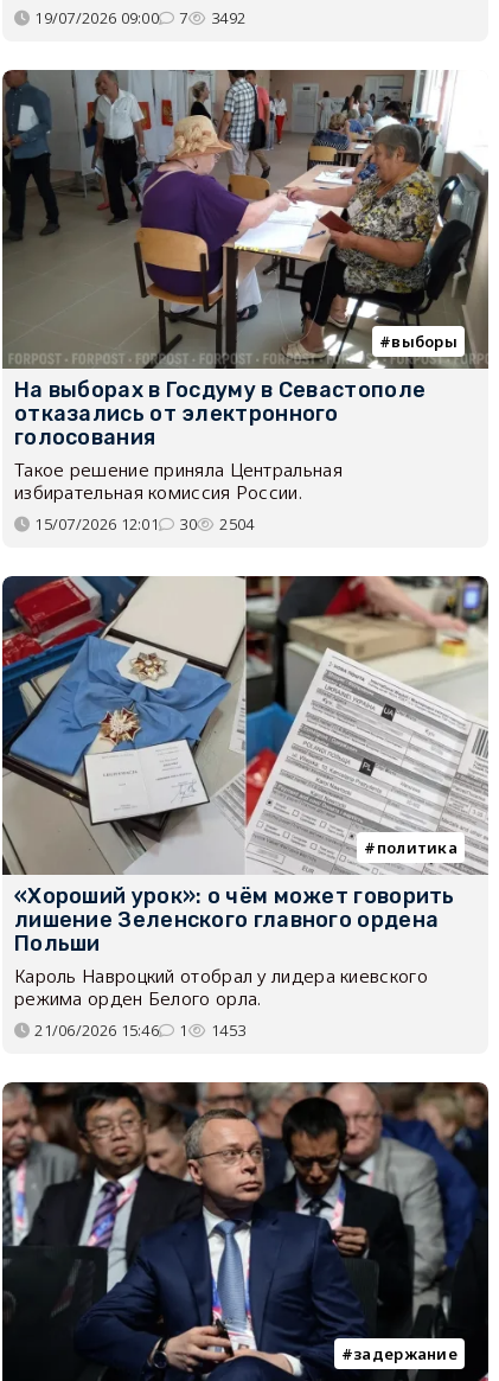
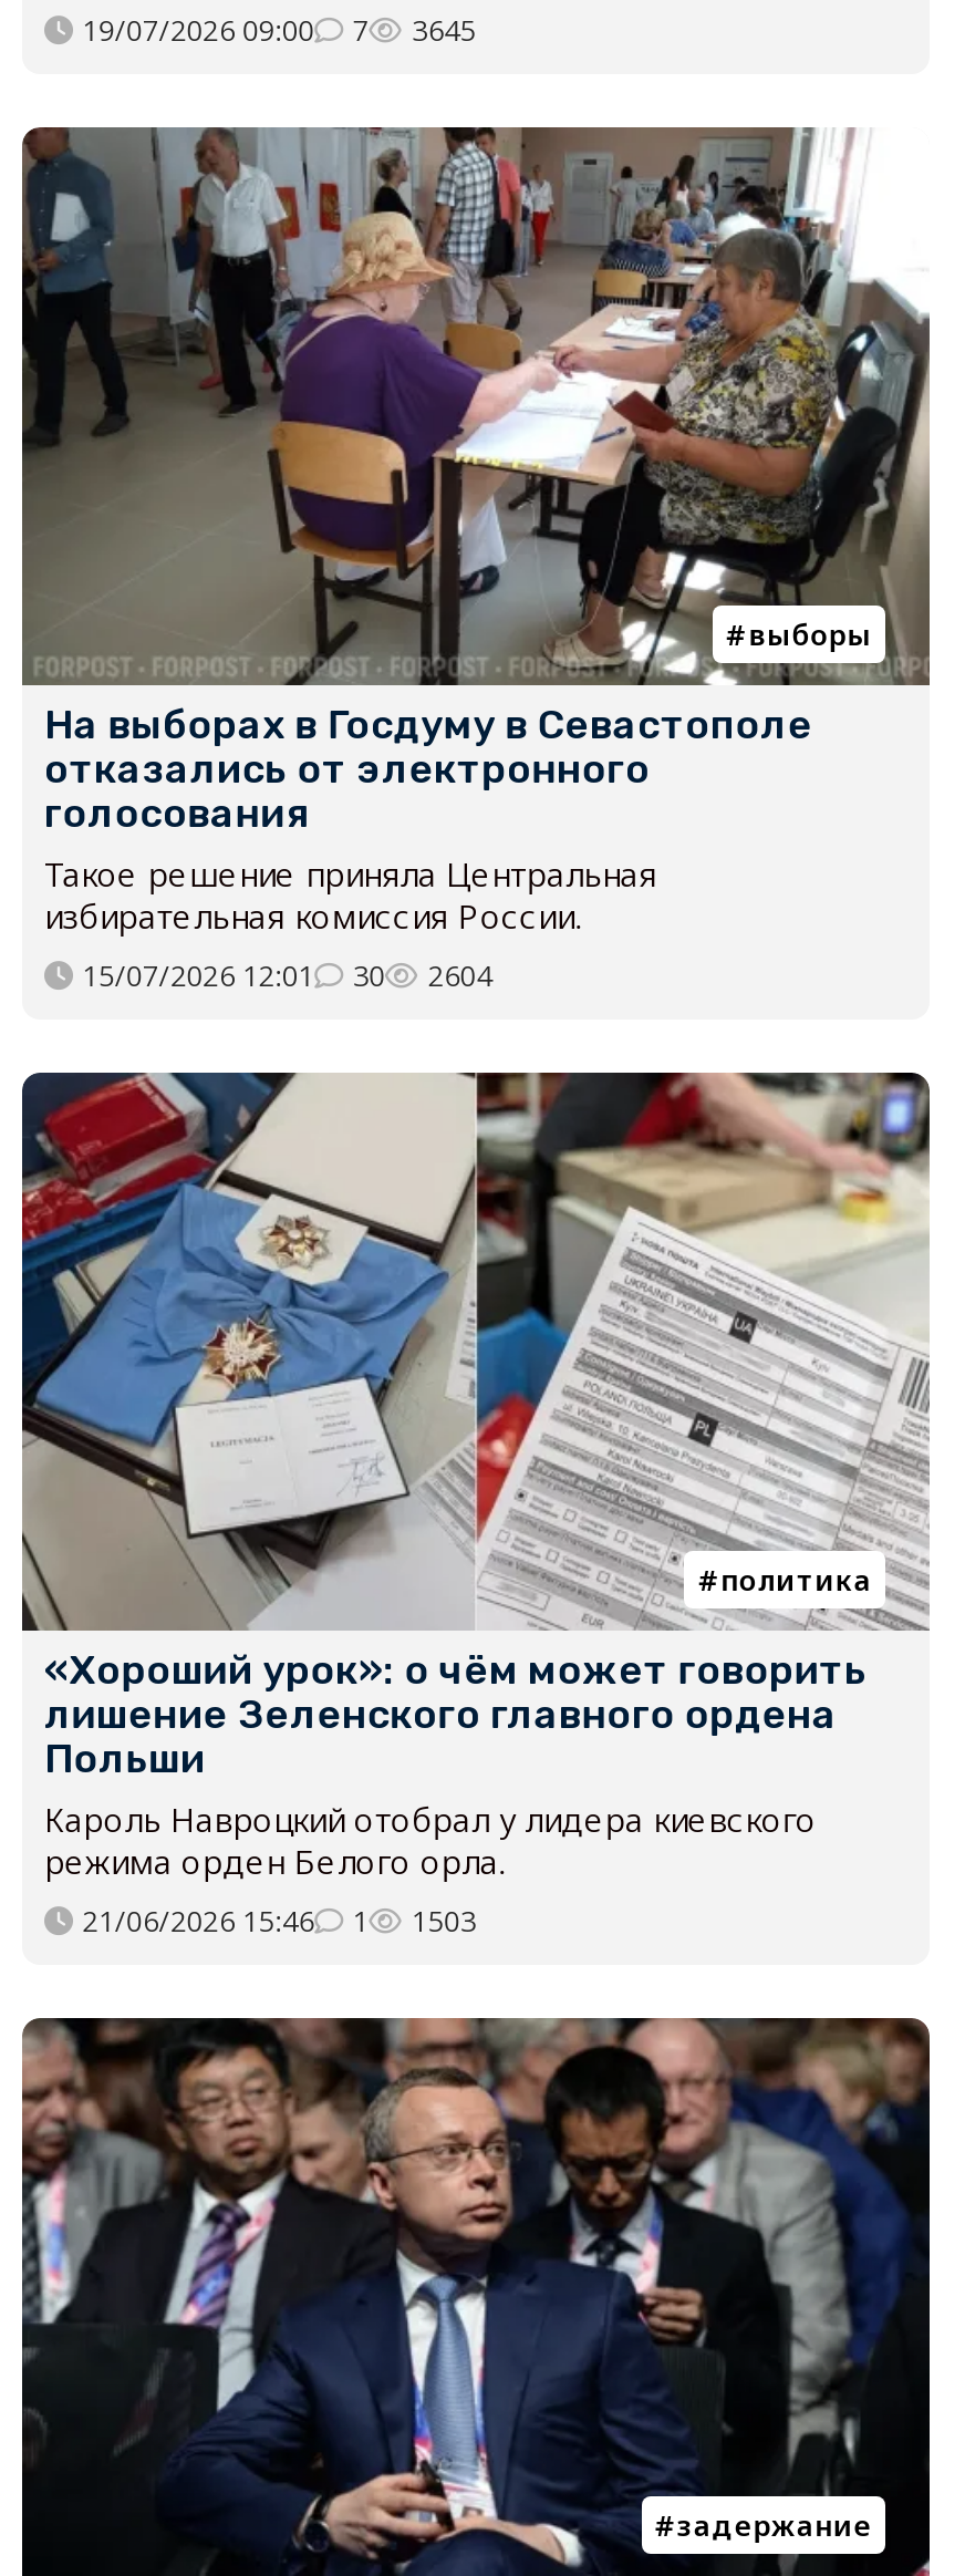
- 19/07/2026 09:00 7 3492
+ 19/07/2026 09:00 7 3645

- 15/07/2026 12:01 30 2504
+ 15/07/2026 12:01 30 2604

- 21/06/2026 15:46 1 1453
+ 21/06/2026 15:46 1 1503
